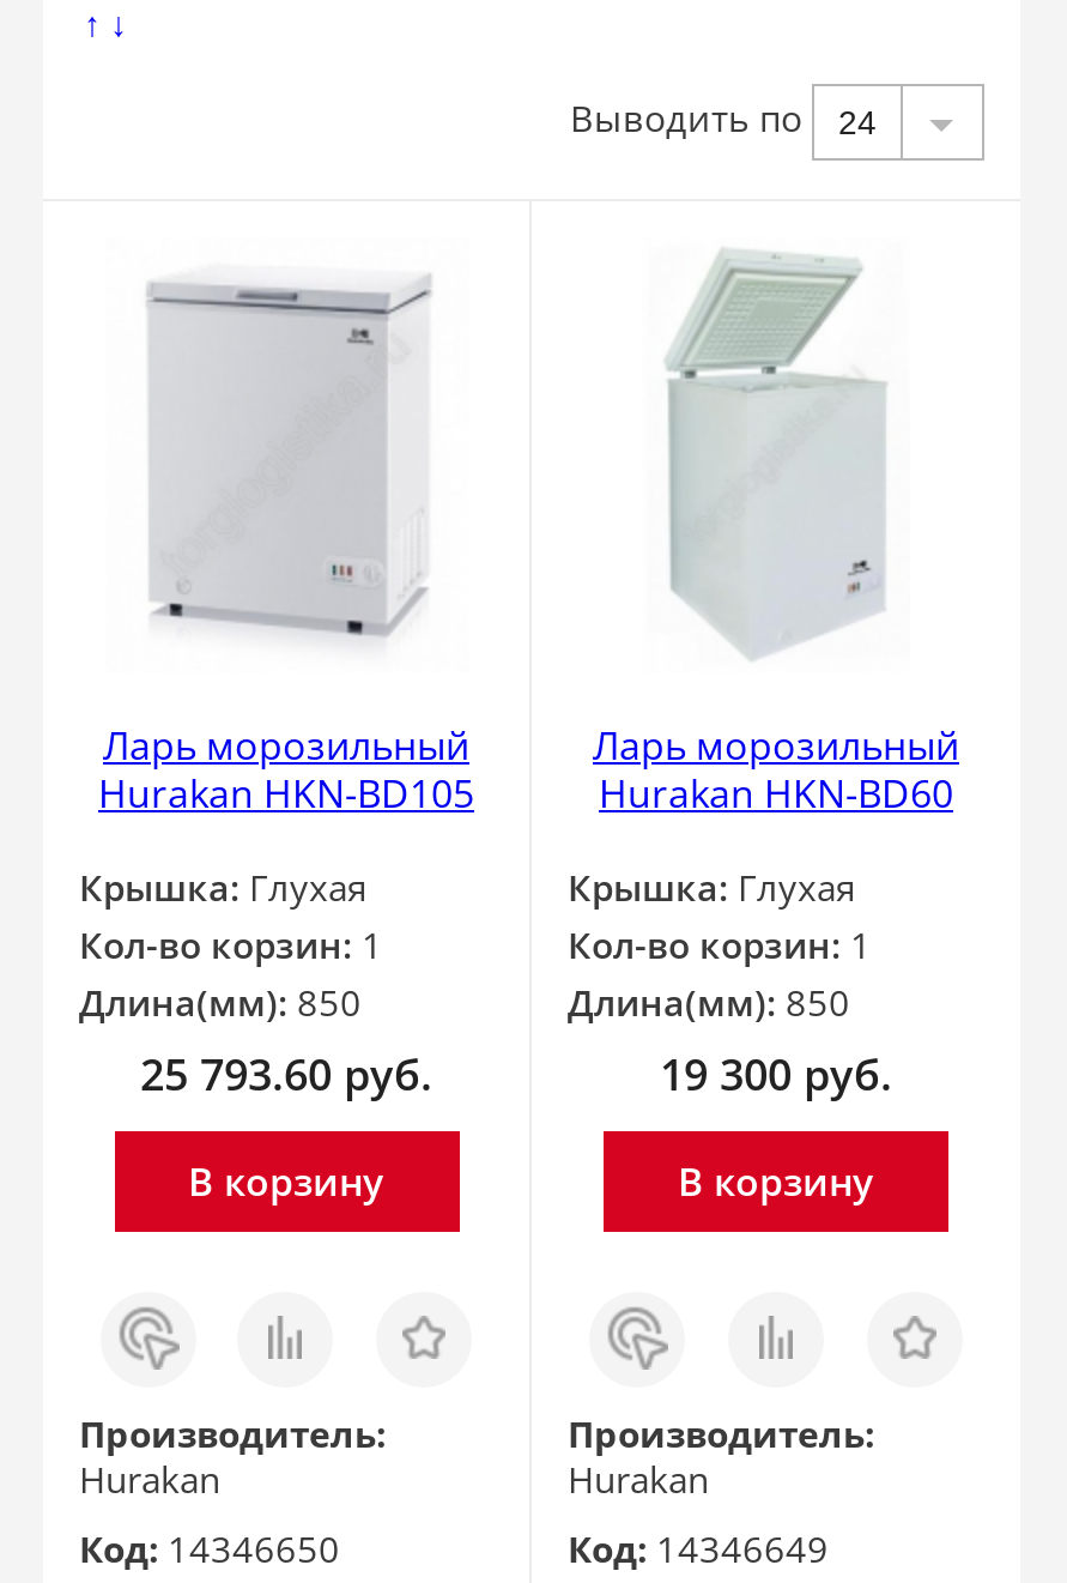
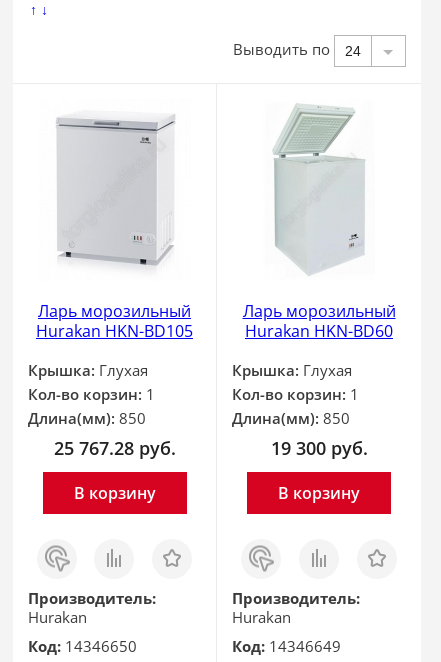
- 25 793.60 руб.
+ 25 767.28 руб.
